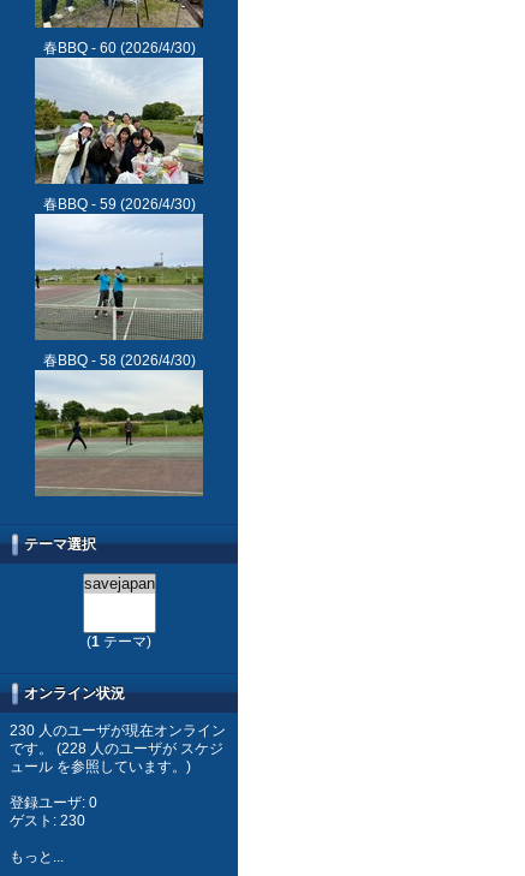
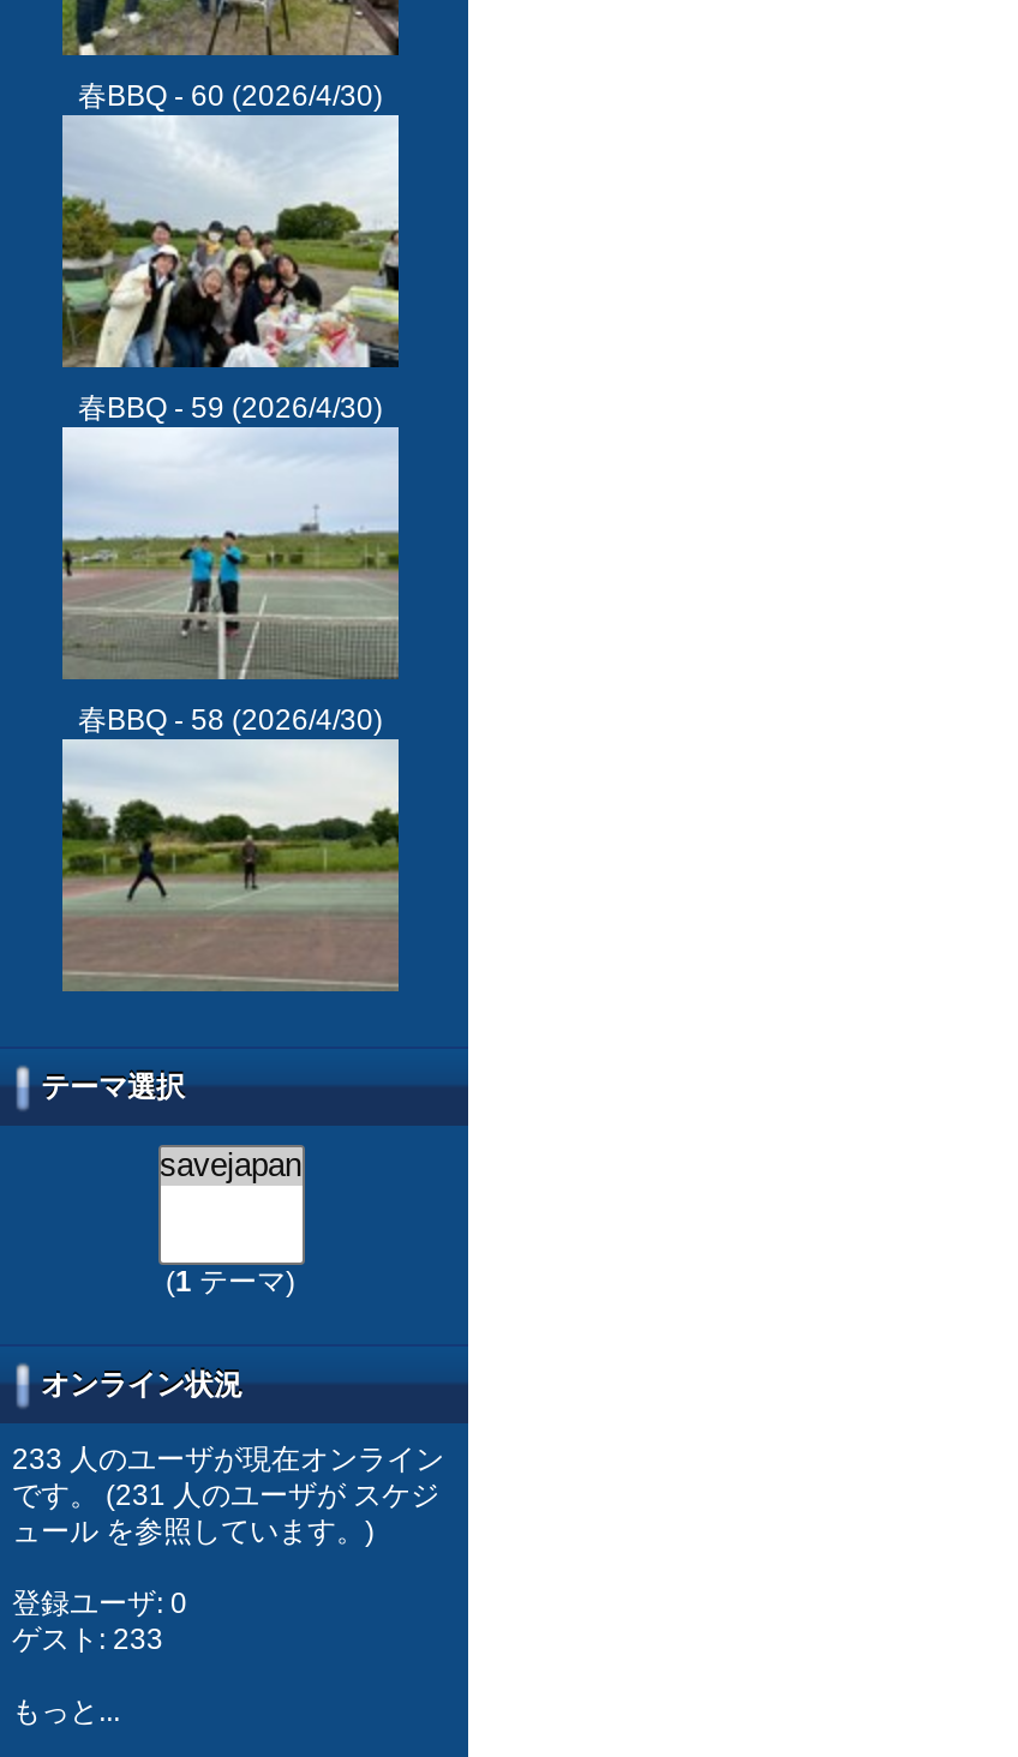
- 230 人のユーザが現在オンライン
+ 233 人のユーザが現在オンライン

- です。 (228 人のユーザが スケジ
+ です。 (231 人のユーザが スケジ

- ゲスト: 230
+ ゲスト: 233
